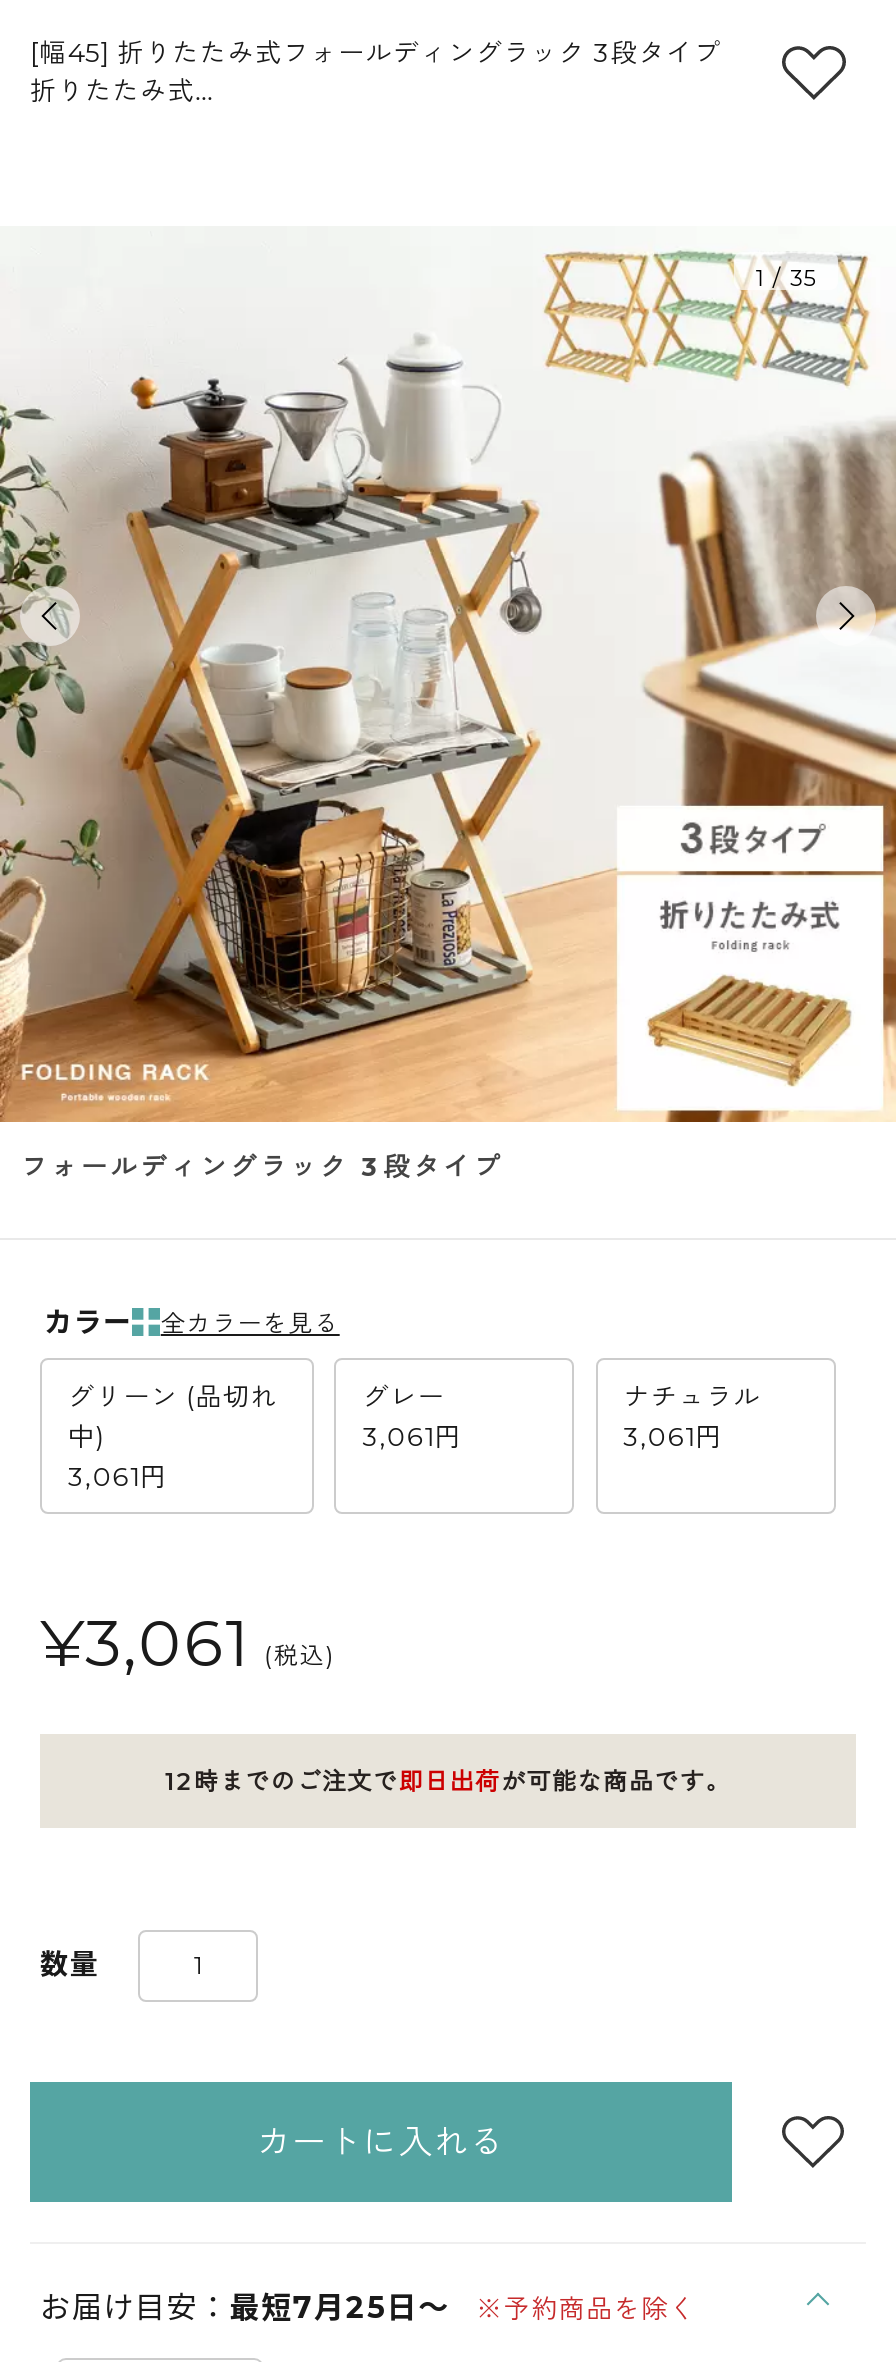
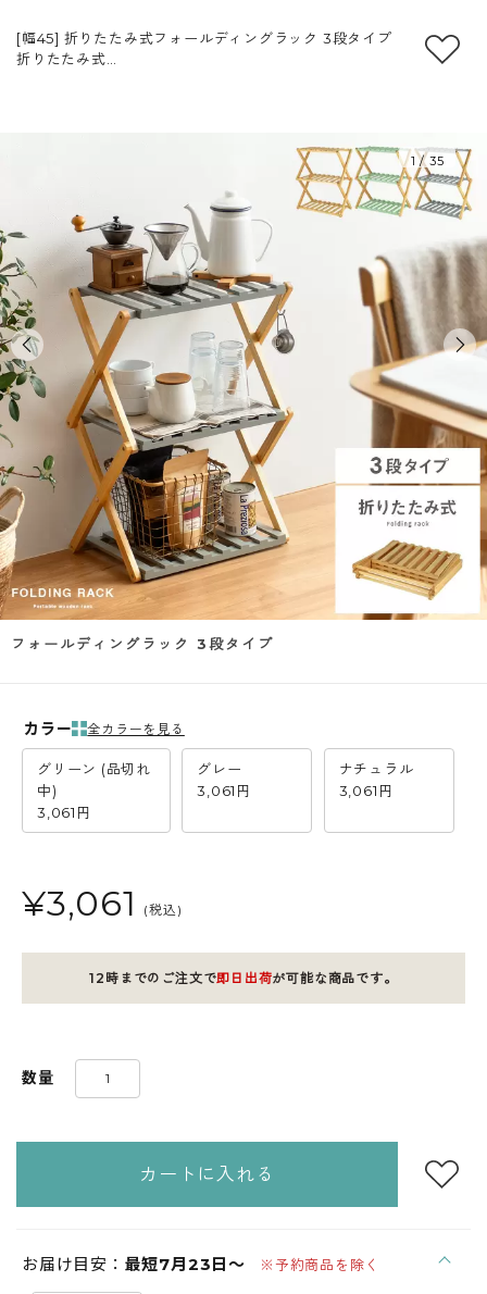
- お届け目安：最短7月25日～
+ お届け目安：最短7月23日～
